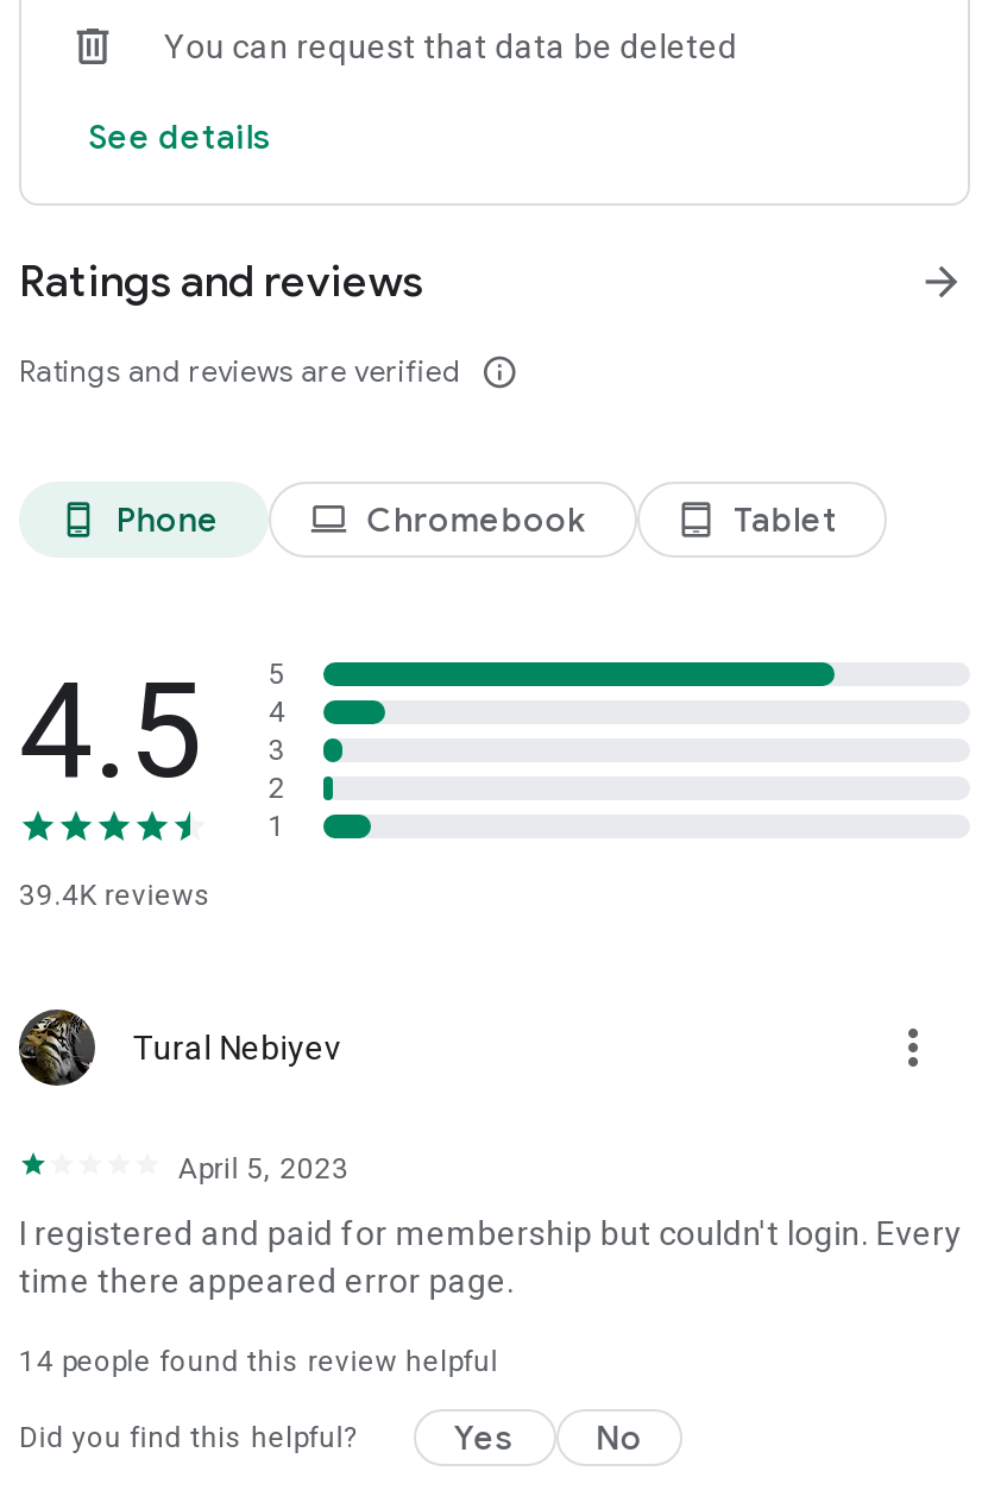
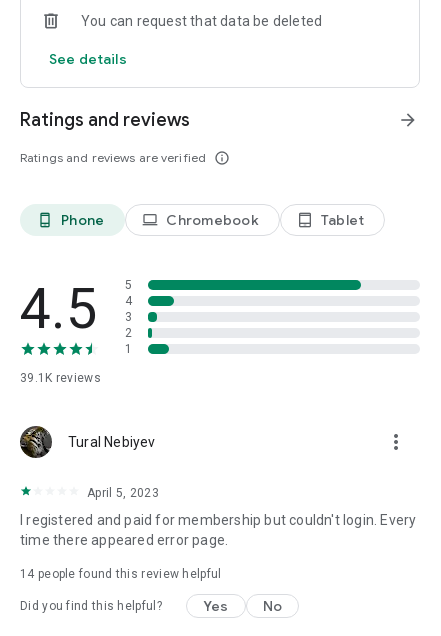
- 39.4K reviews
+ 39.1K reviews
